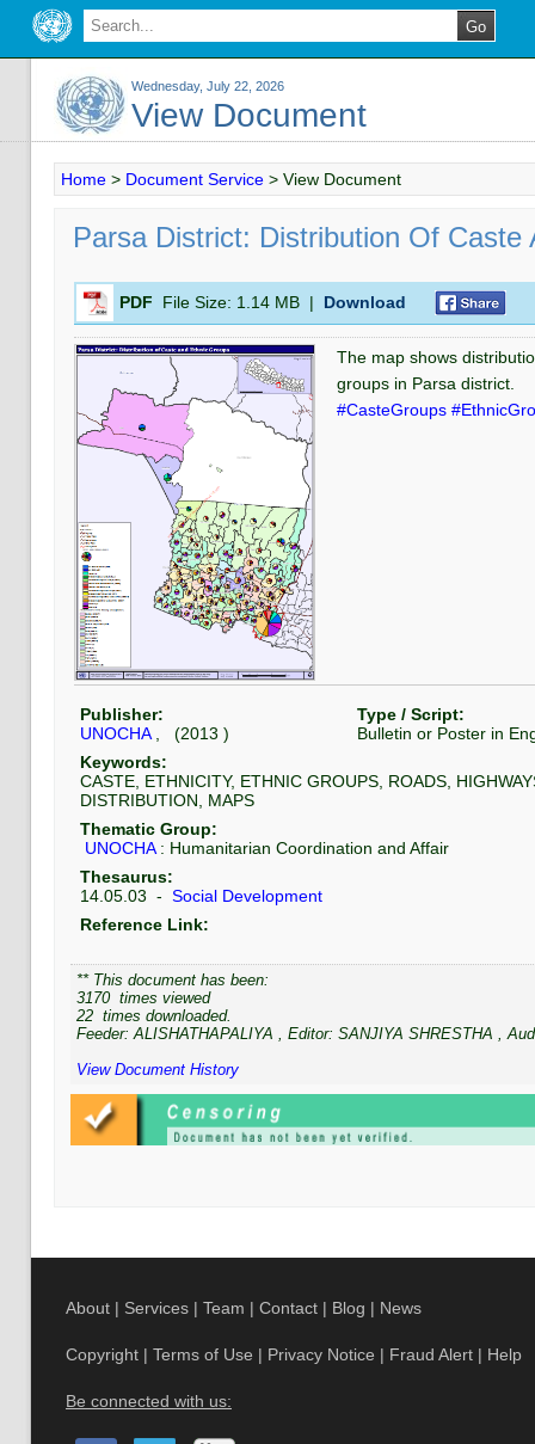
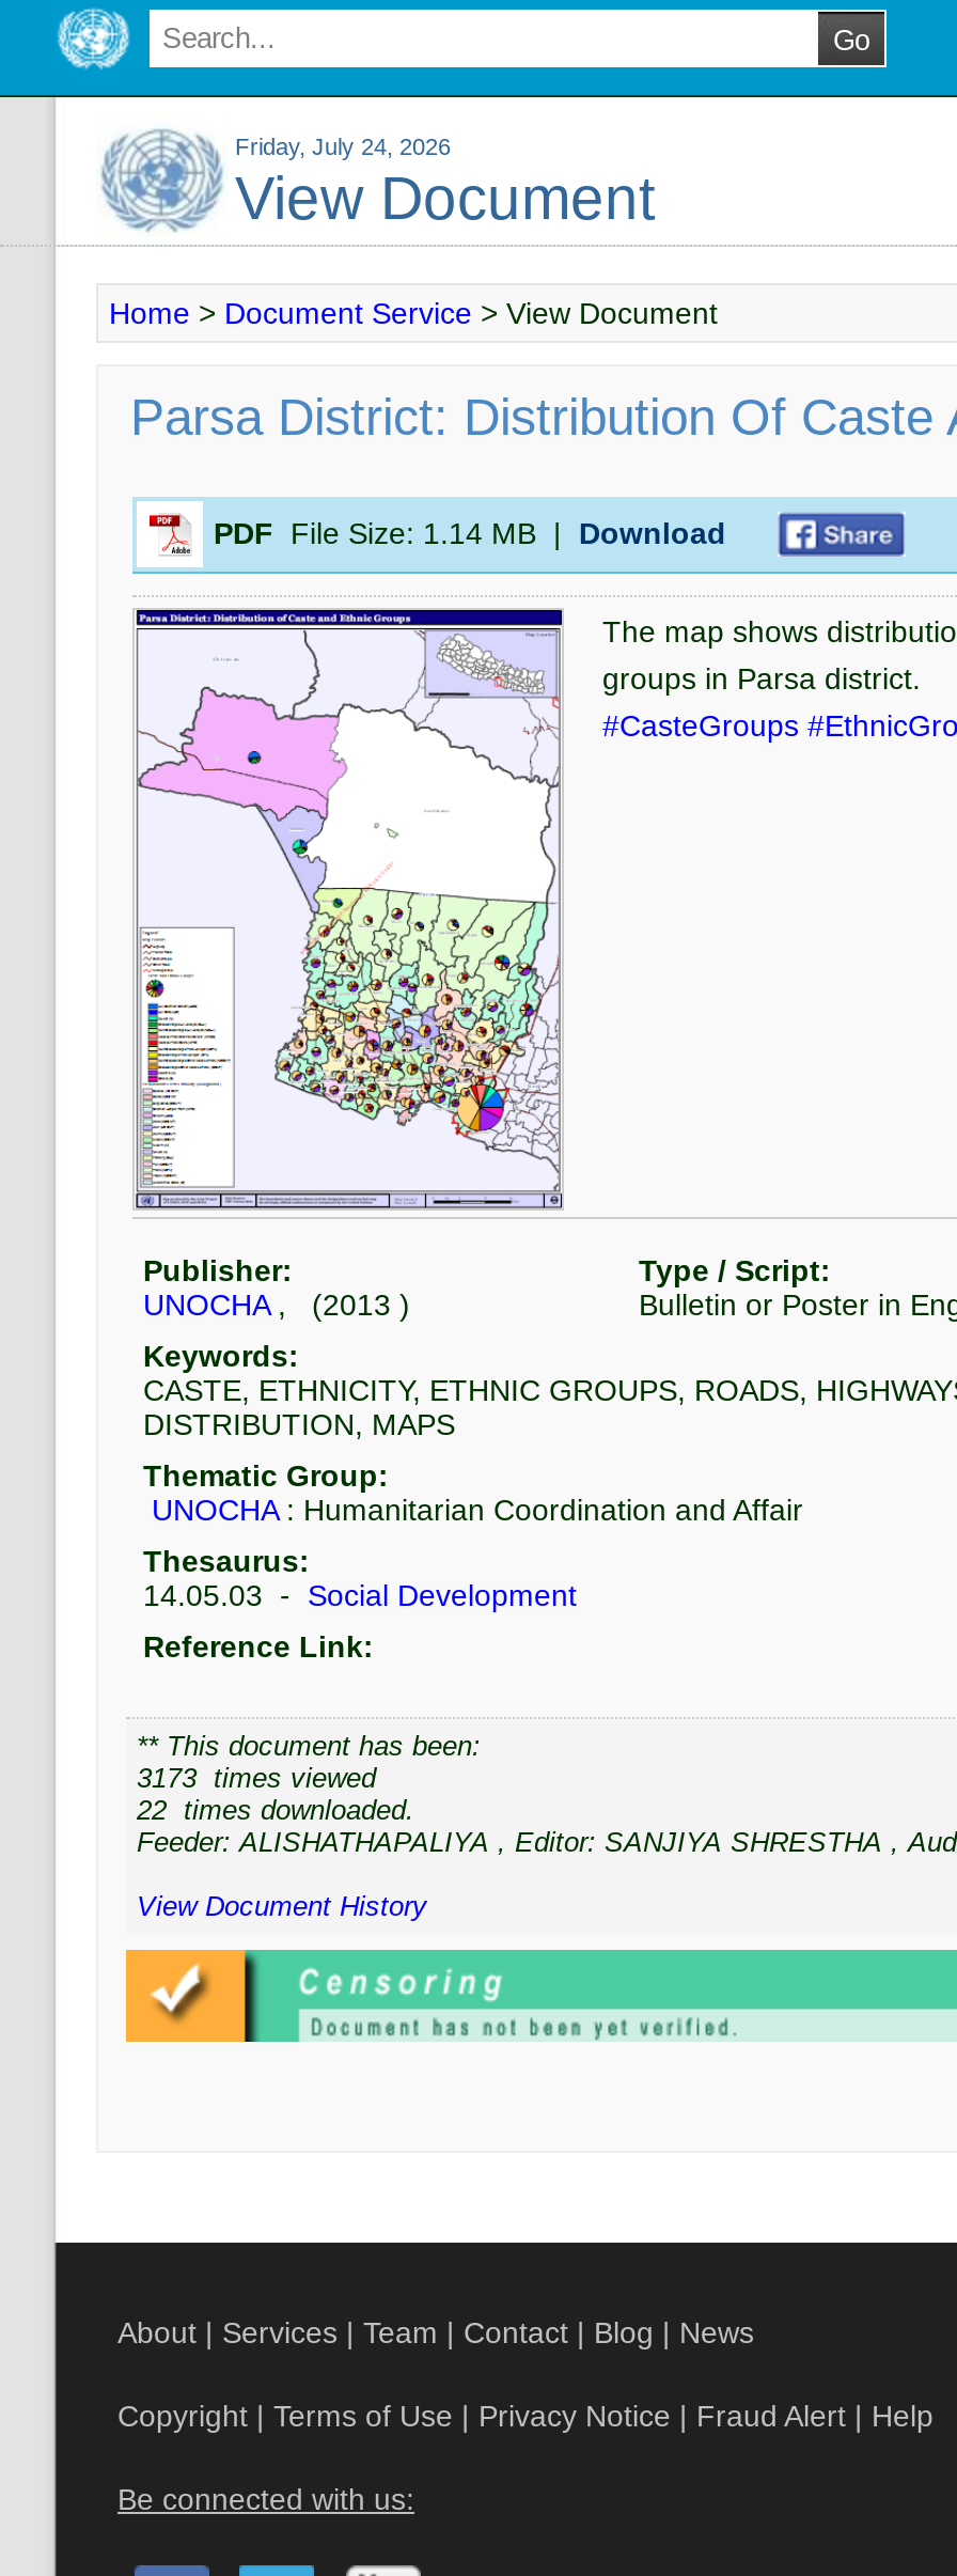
- Wednesday, July 22, 2026
+ Friday, July 24, 2026

- 3170 times viewed
+ 3173 times viewed
